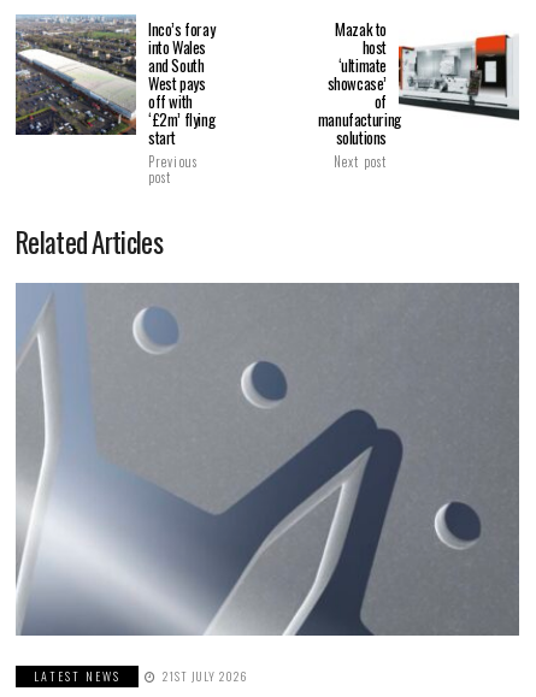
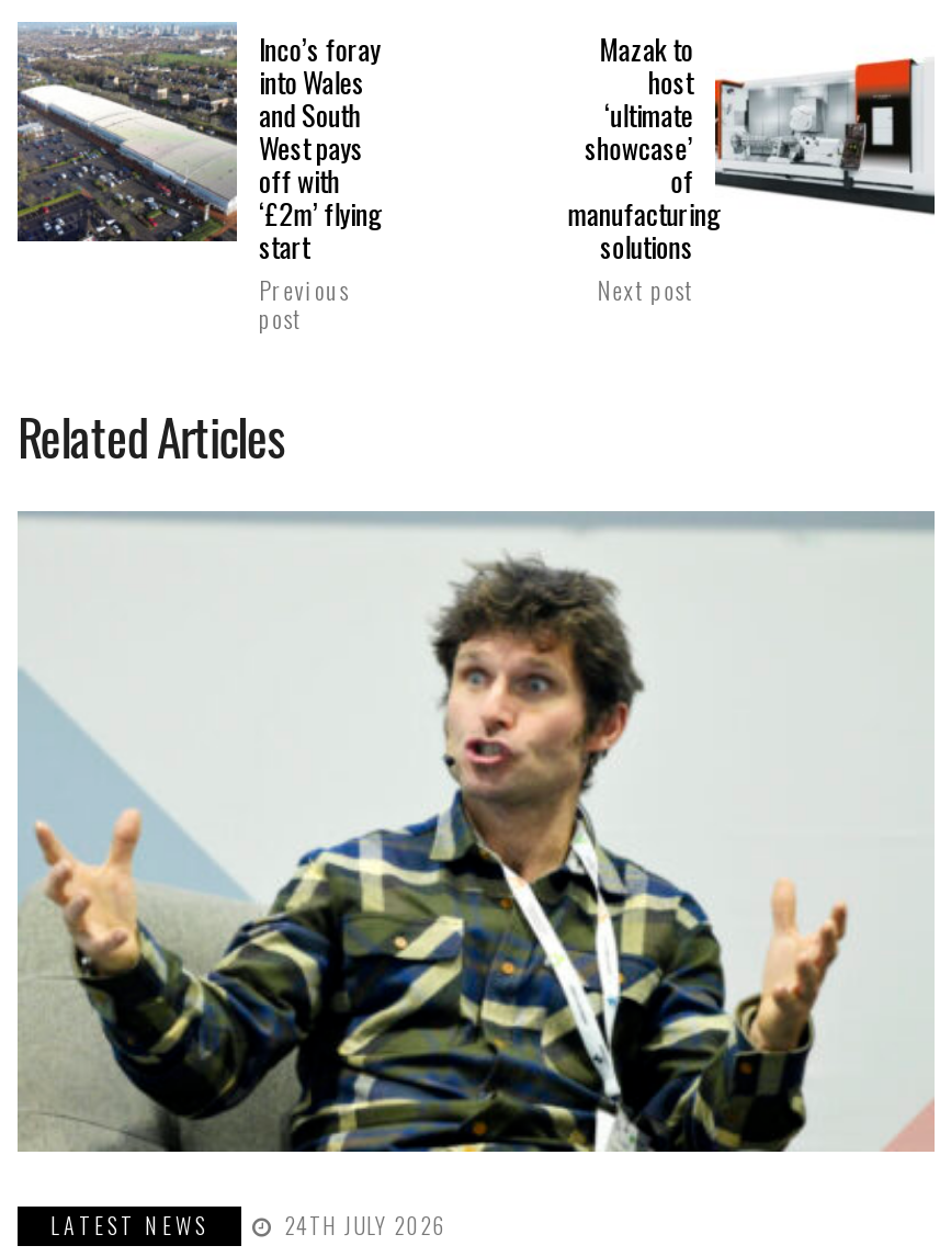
- [image]
- 21ST JULY 2026
+ [image]
+ 24TH JULY 2026
